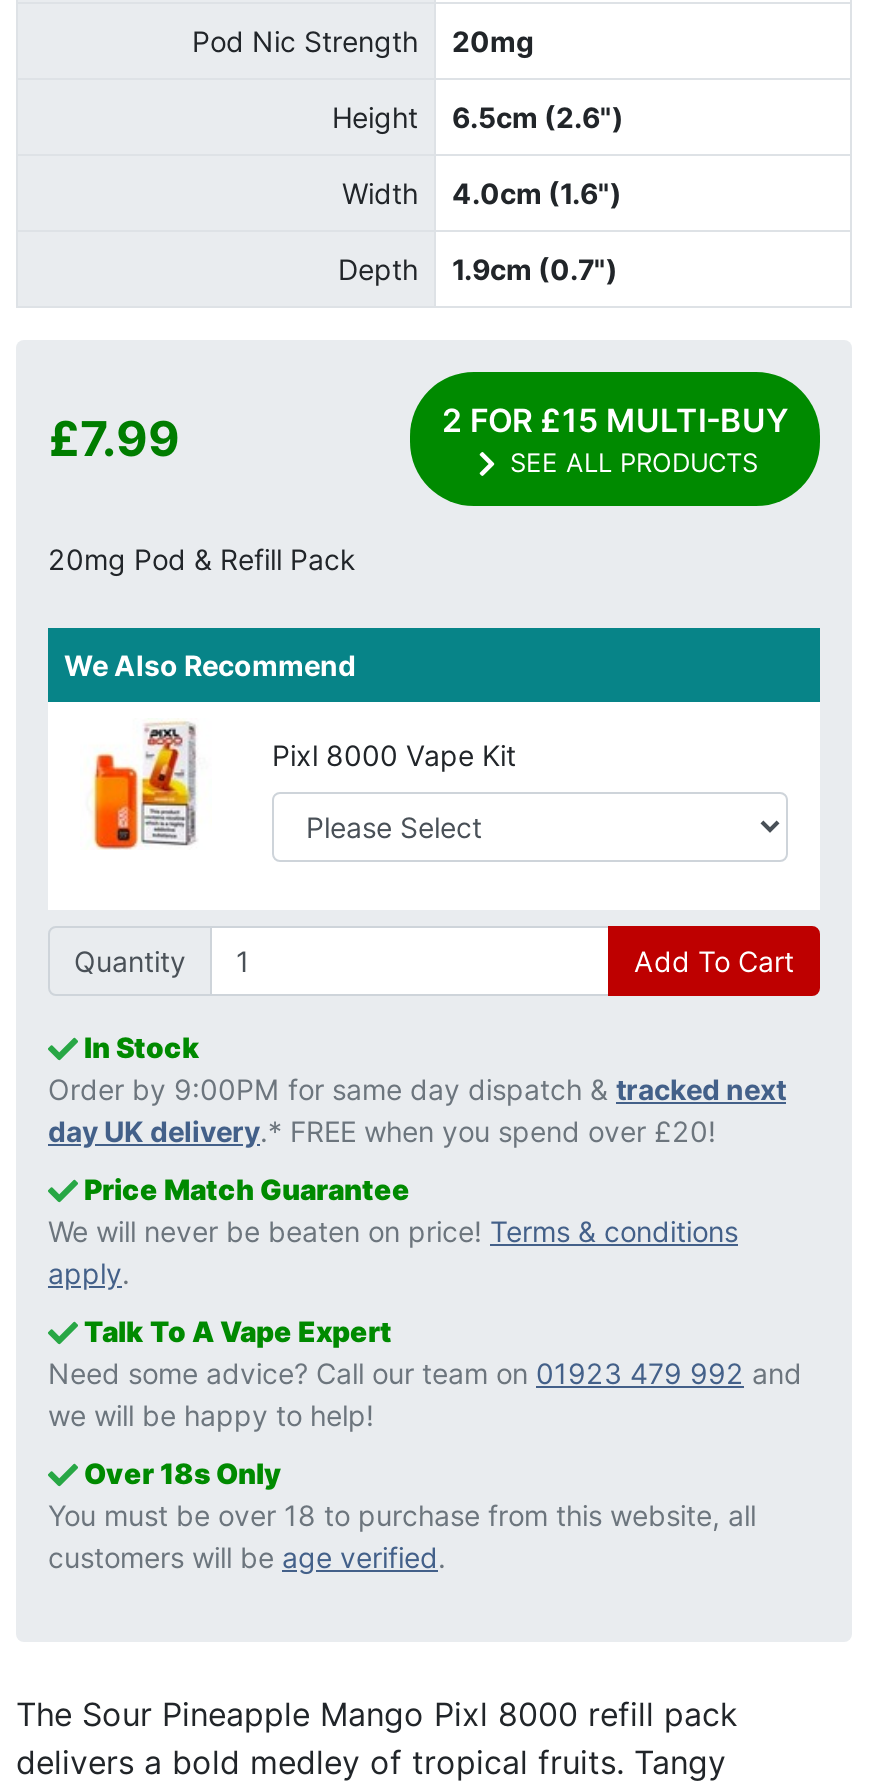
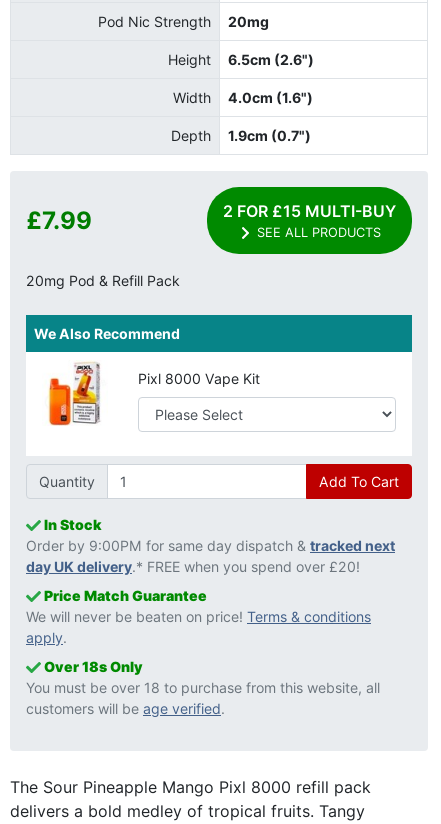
- Talk To A Vape Expert
- Need some advice? Call our team on 01923 479 992 and
- we will be happy to help!
